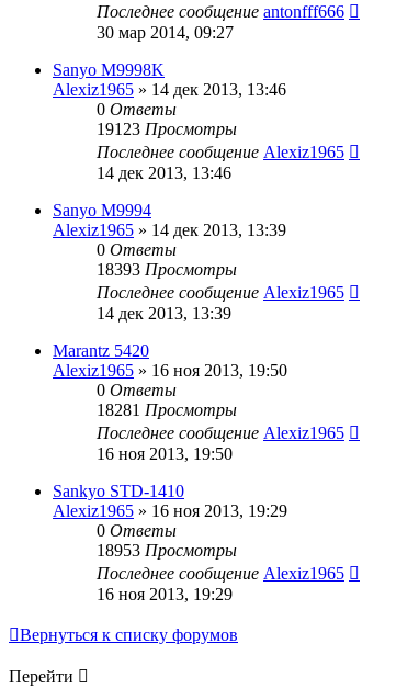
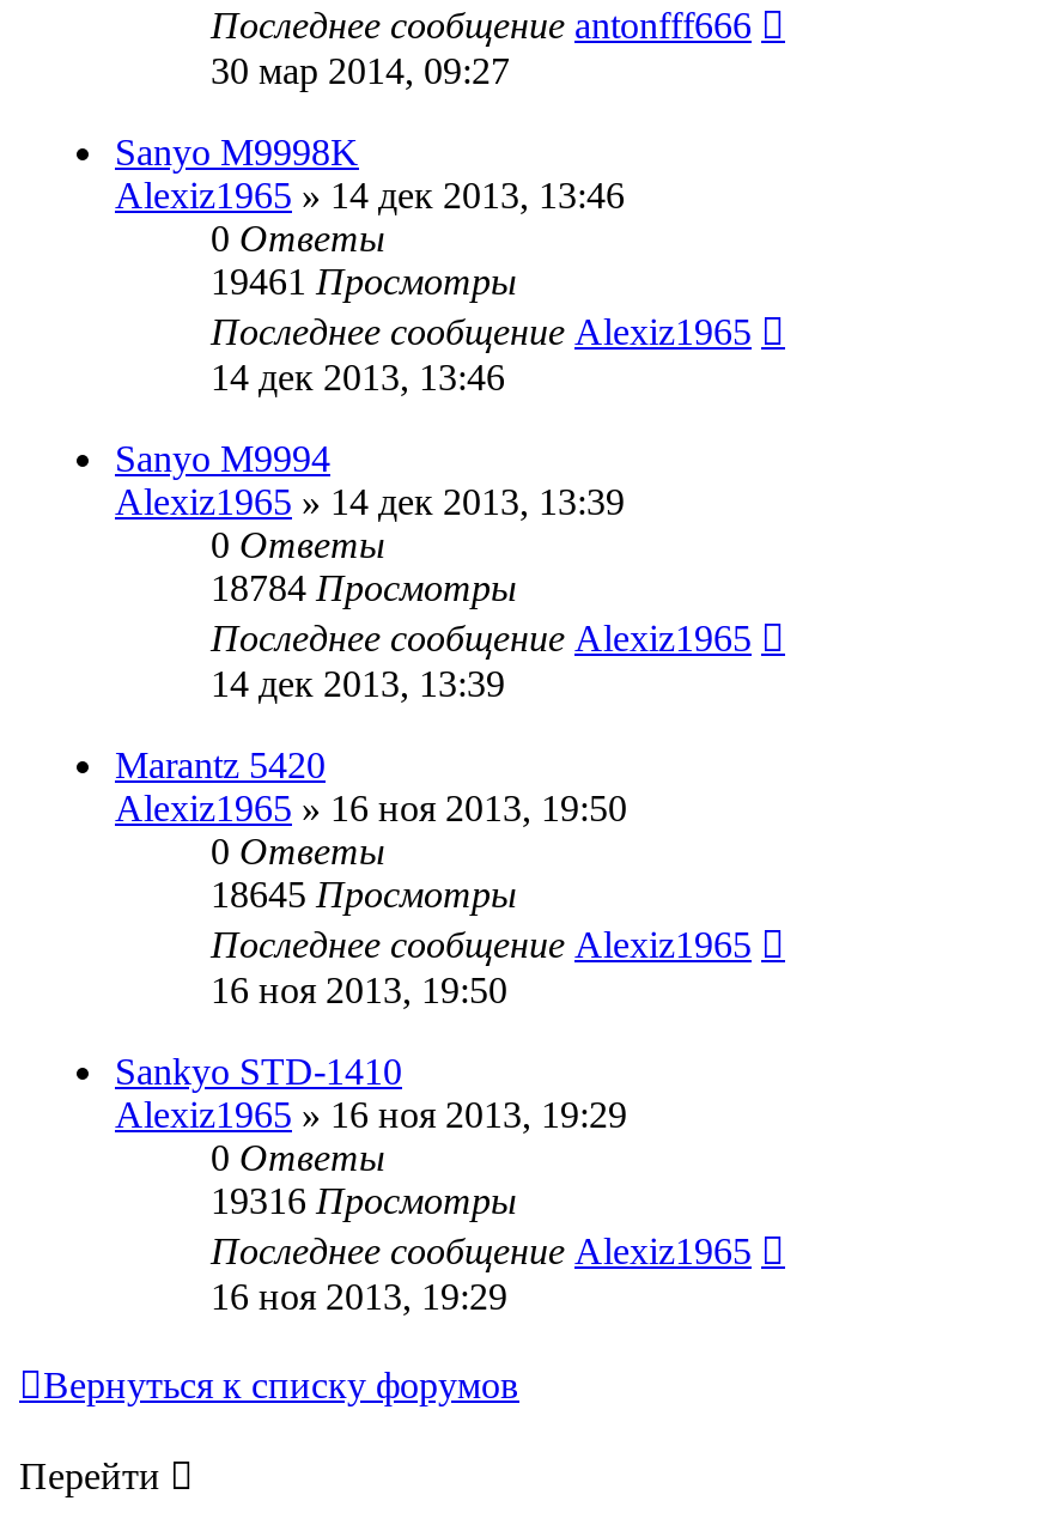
- 19123 Просмотры
+ 19461 Просмотры

- 18393 Просмотры
+ 18784 Просмотры

- 18281 Просмотры
+ 18645 Просмотры

- 18953 Просмотры
+ 19316 Просмотры
